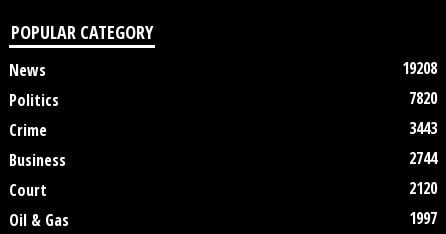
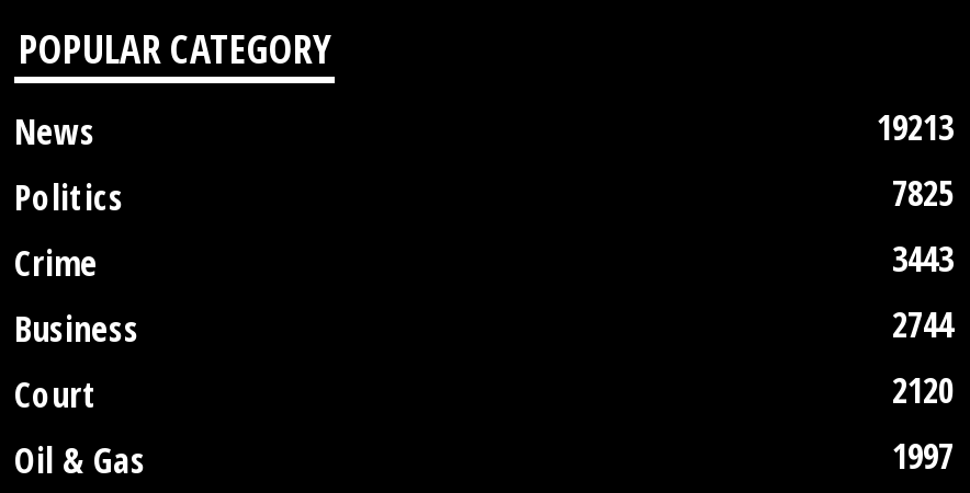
- 19208
+ 19213

- 7820
+ 7825
